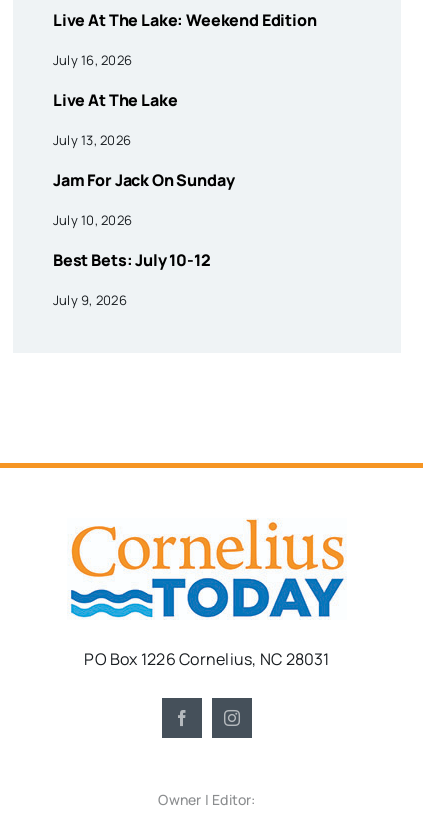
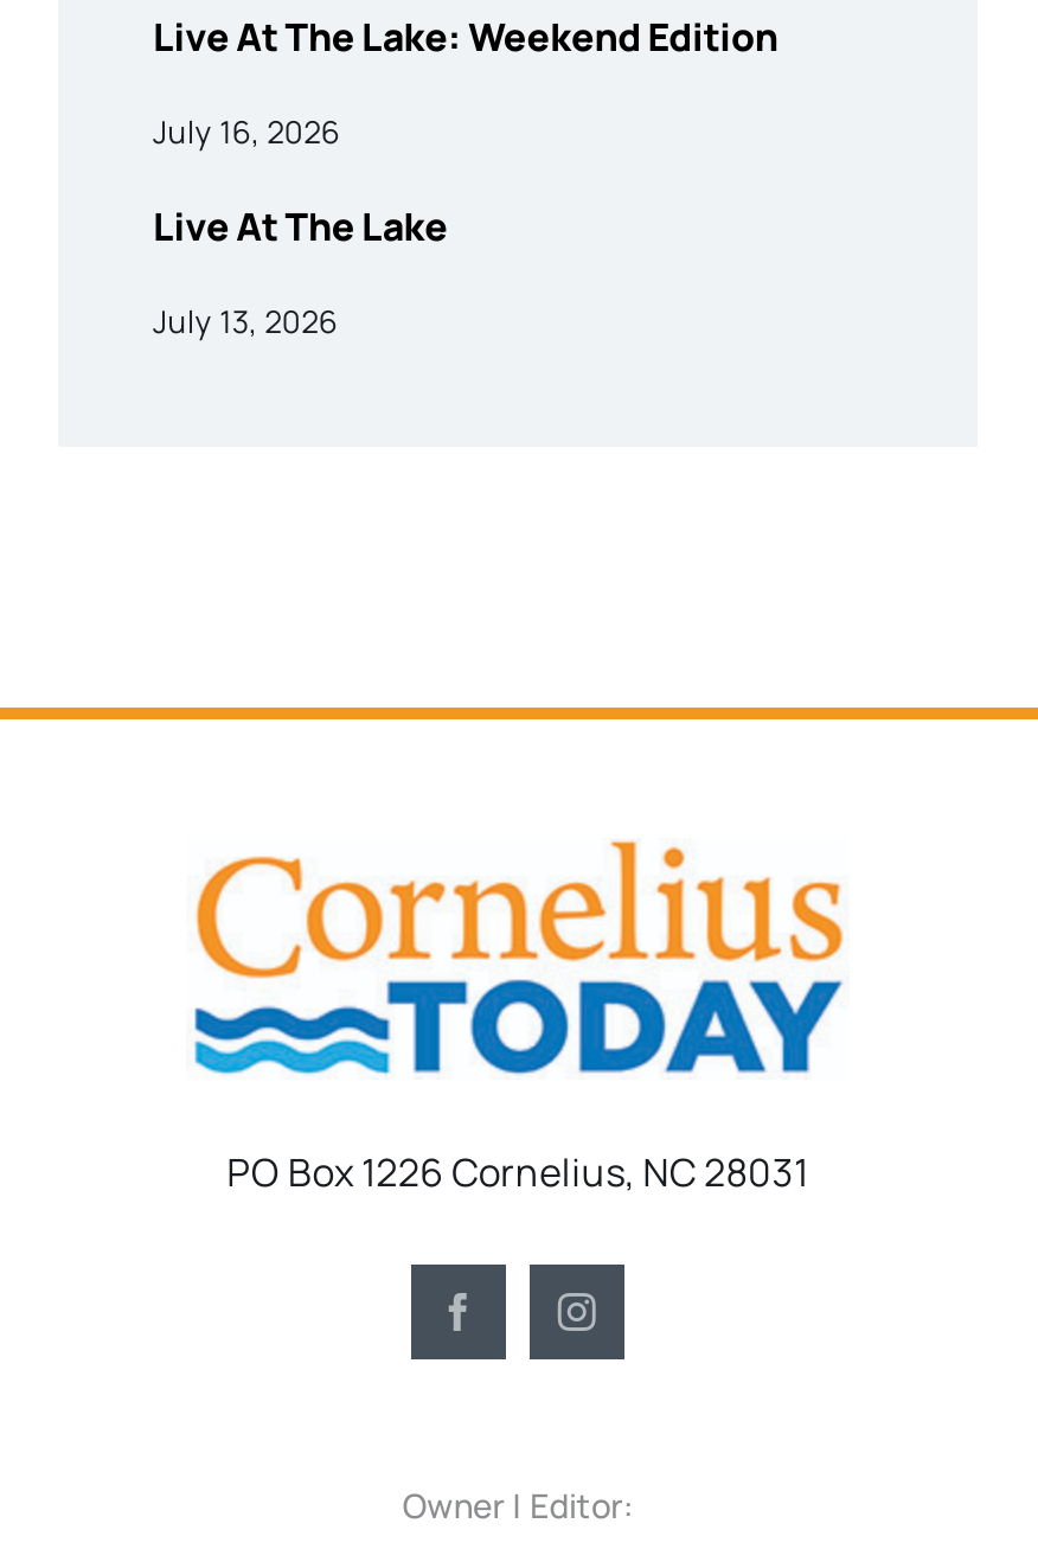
- Jam For Jack On Sunday
- July 10, 2026
- Best Bets: July 10-12
- July 9, 2026
